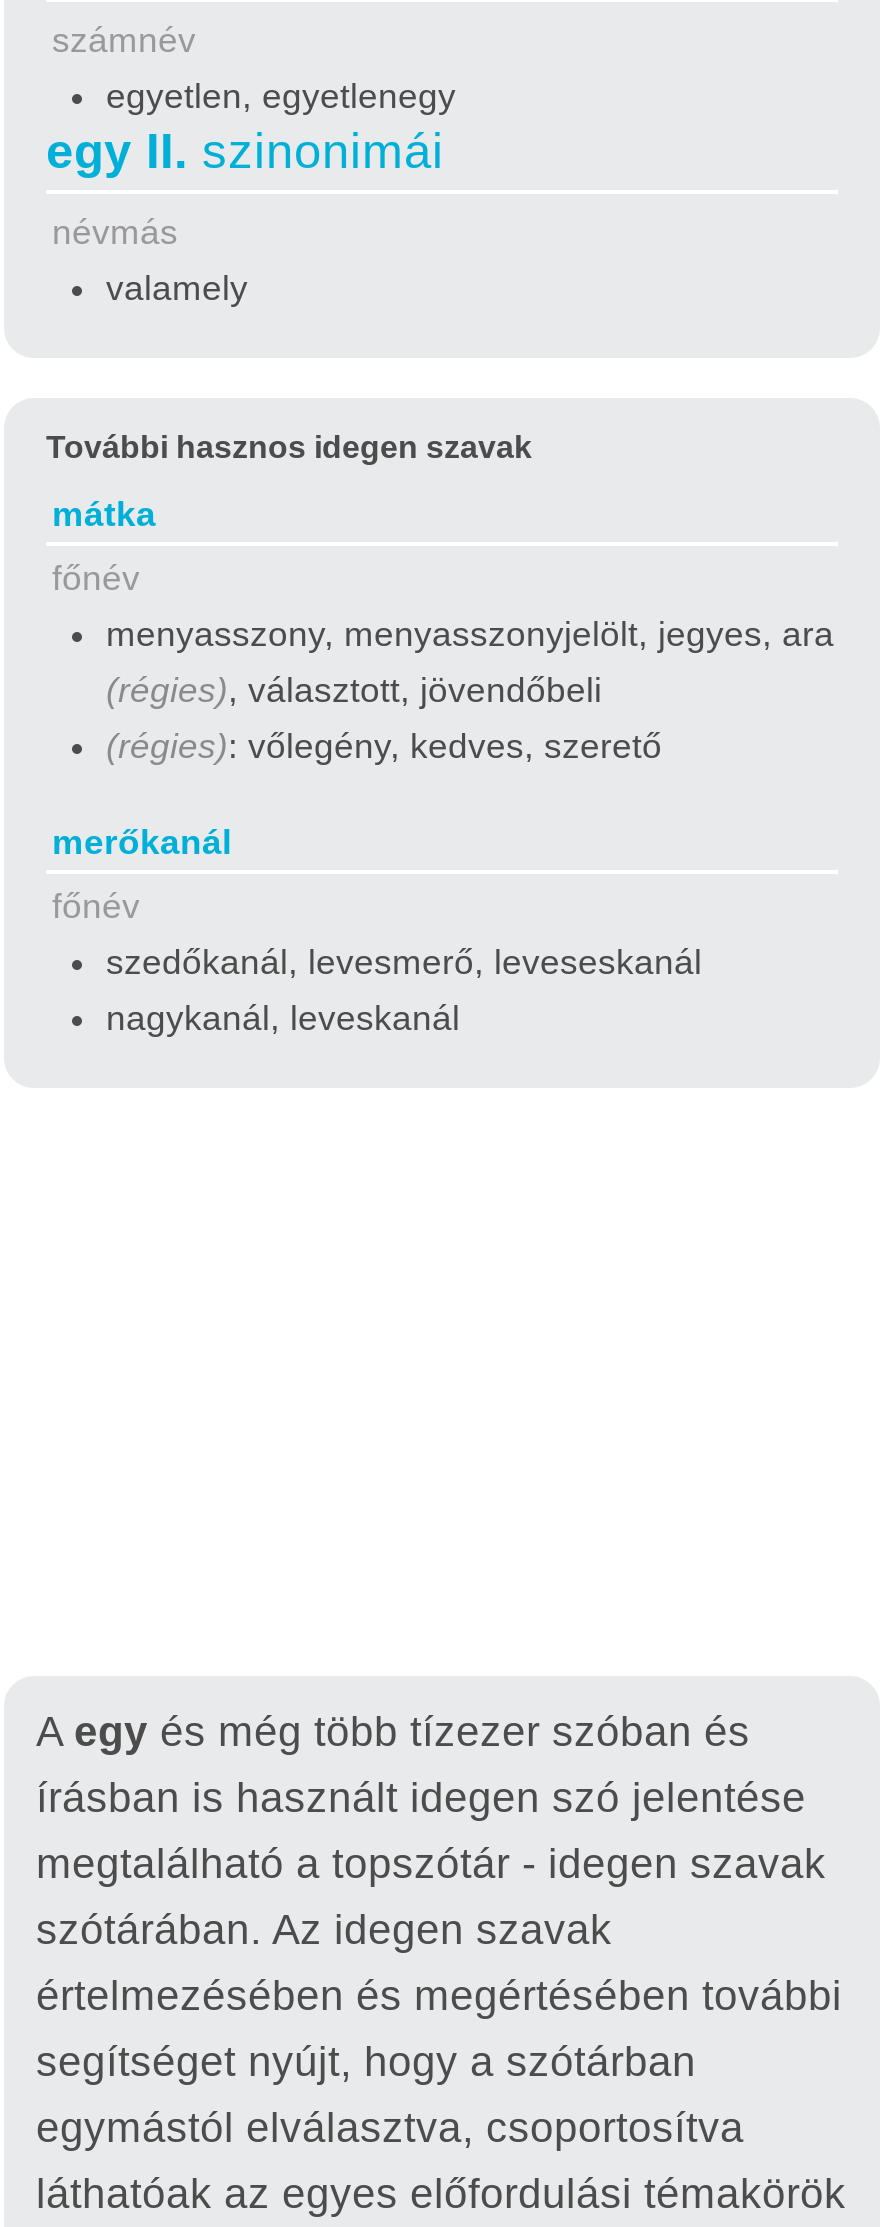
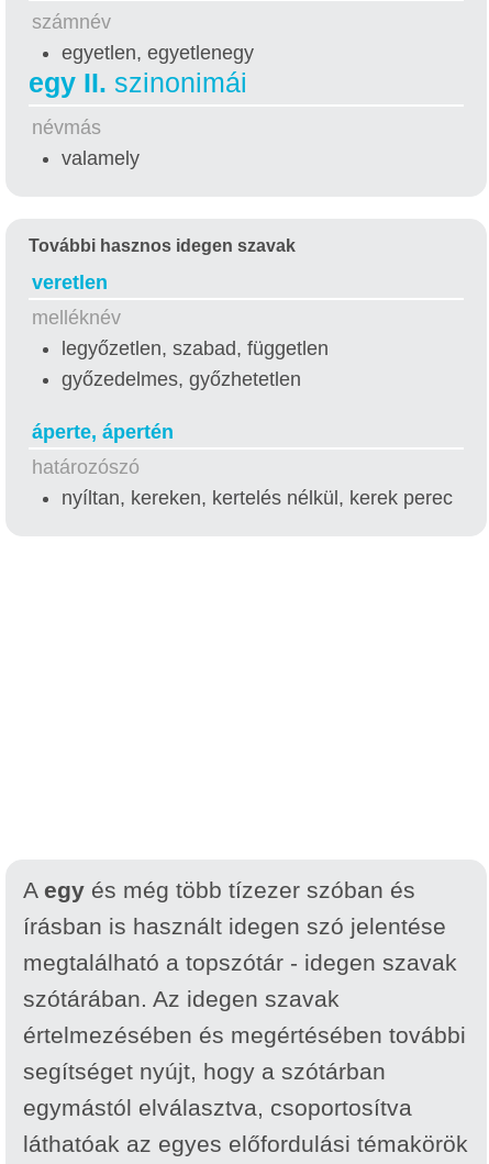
- mátka
+ veretlen

- főnév
- menyasszony, menyasszonyjelölt, jegyes, ara
- (régies), választott, jövendőbeli
- (régies): vőlegény, kedves, szerető
+ melléknév
+ legyőzetlen, szabad, független
+ győzedelmes, győzhetetlen

- merőkanál
+ áperte, ápertén

- főnév
- szedőkanál, levesmerő, leveseskanál
- nagykanál, leveskanál
+ határozószó
+ nyíltan, kereken, kertelés nélkül, kerek perec
